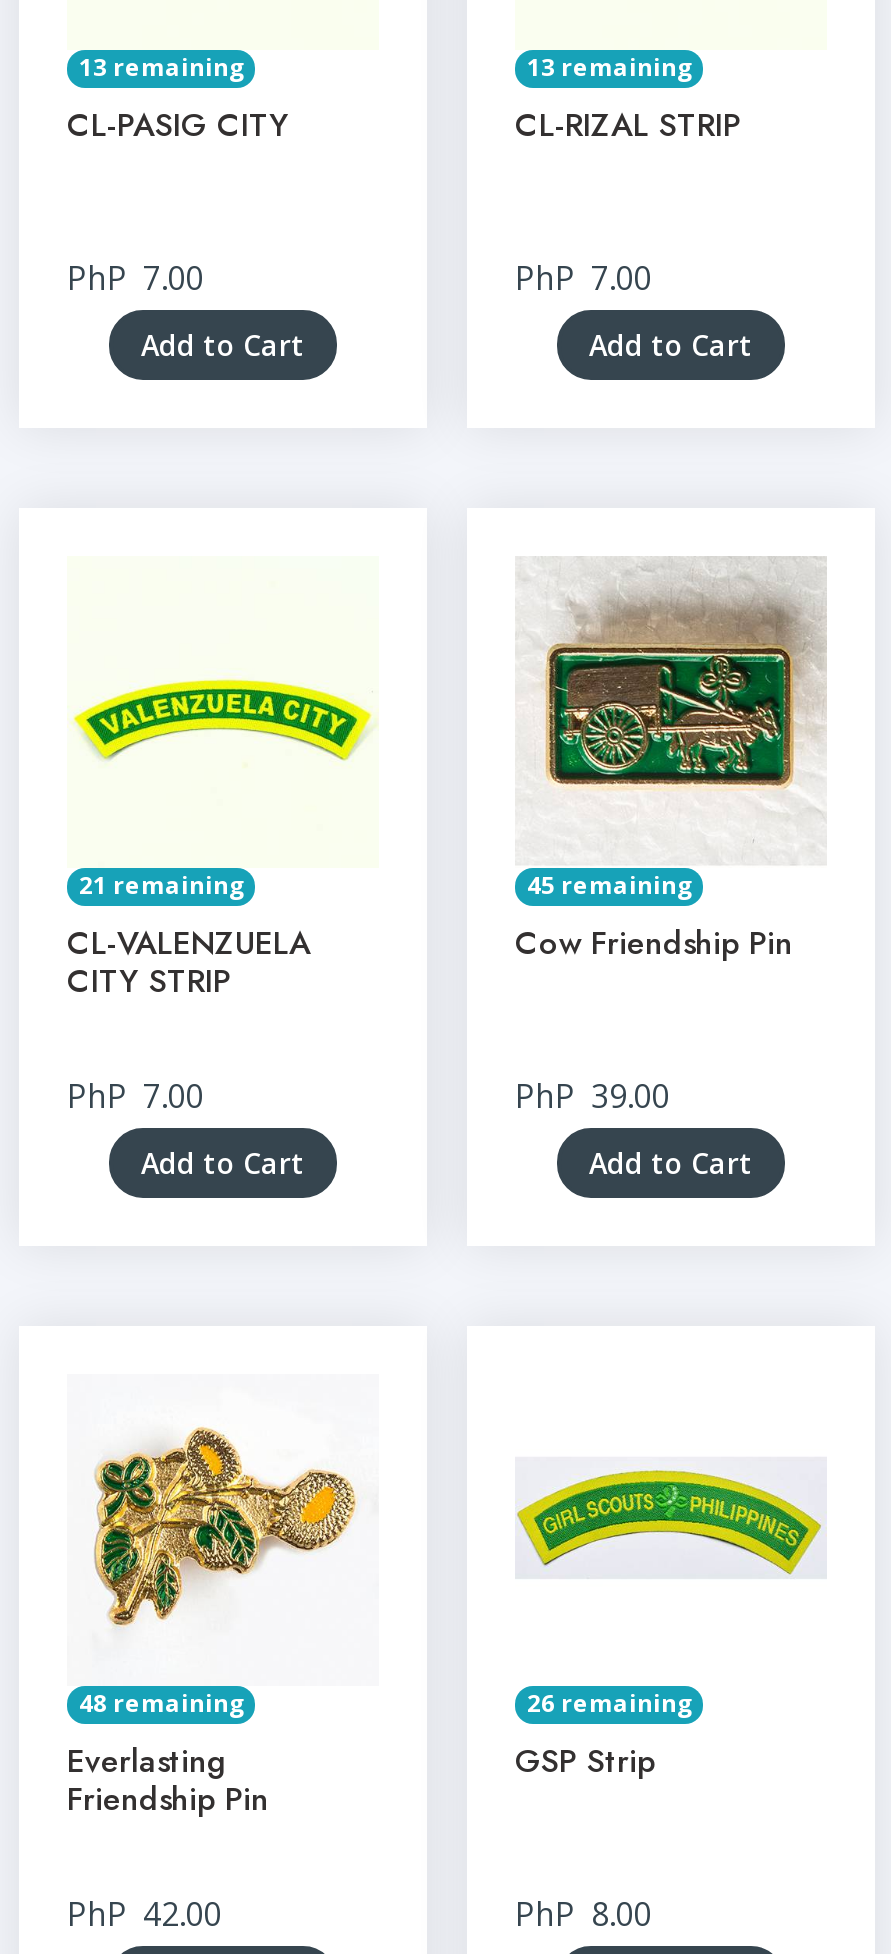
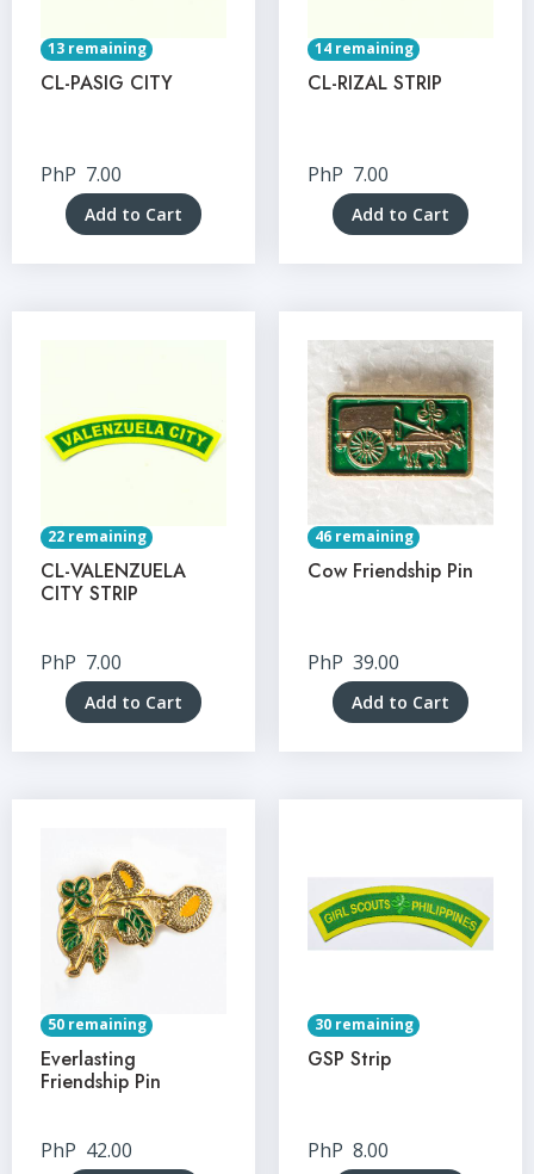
- 13 remaining
+ 14 remaining

- 21 remaining
+ 22 remaining

- 45 remaining
+ 46 remaining

- 48 remaining
+ 50 remaining

- 26 remaining
+ 30 remaining
